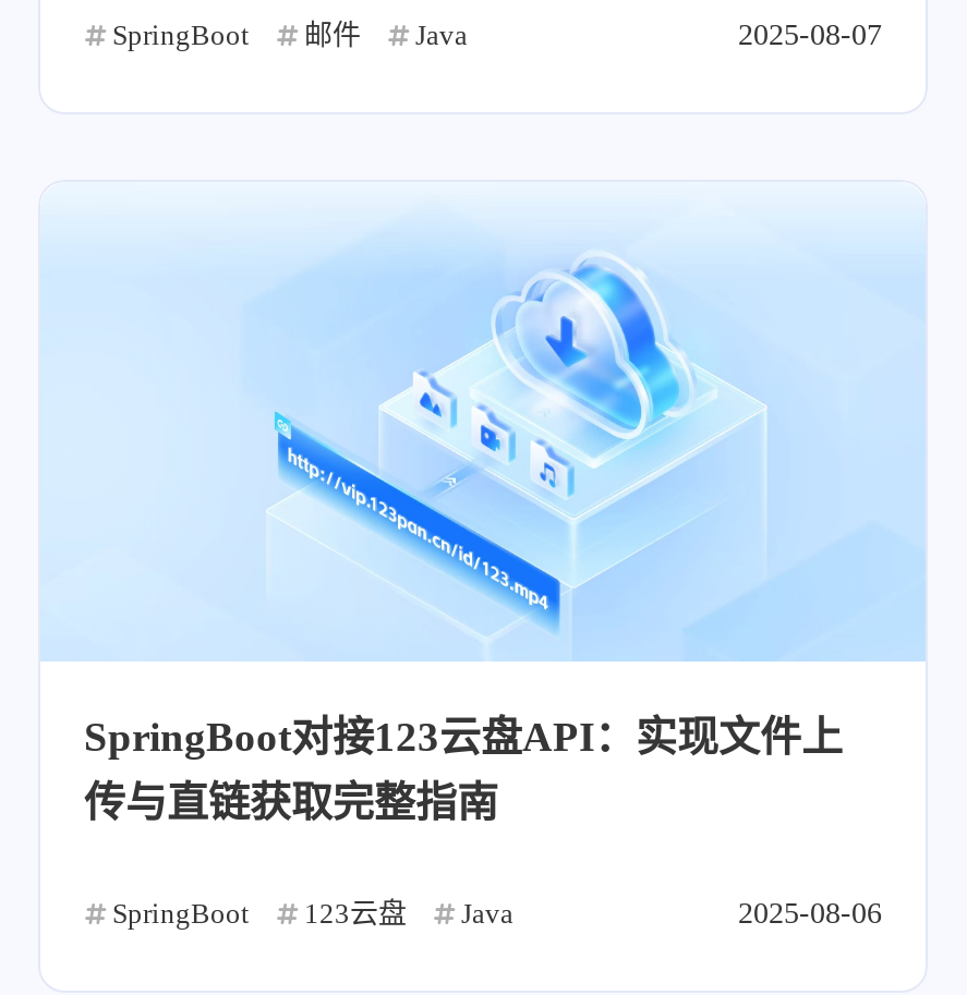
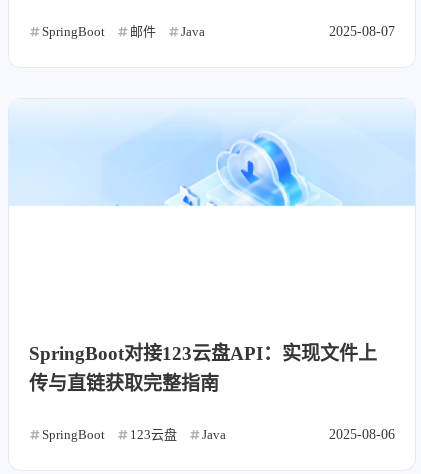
- [image]
